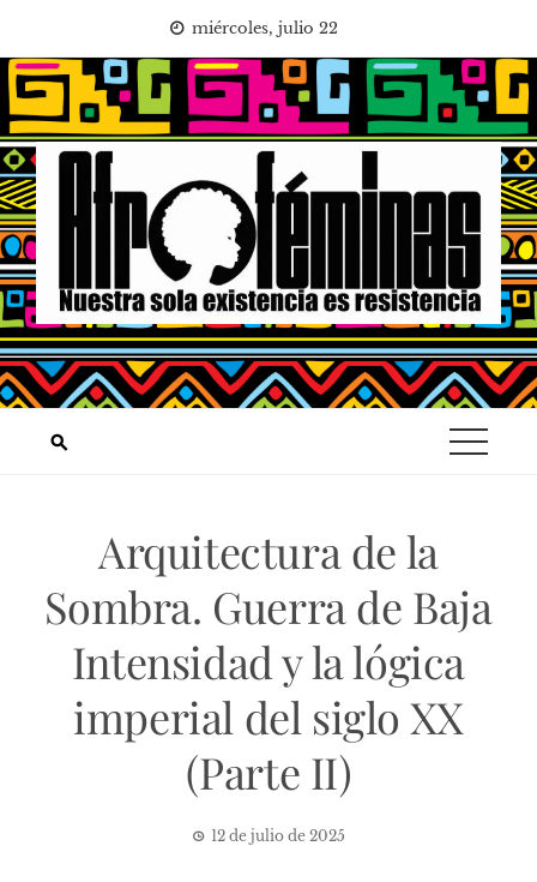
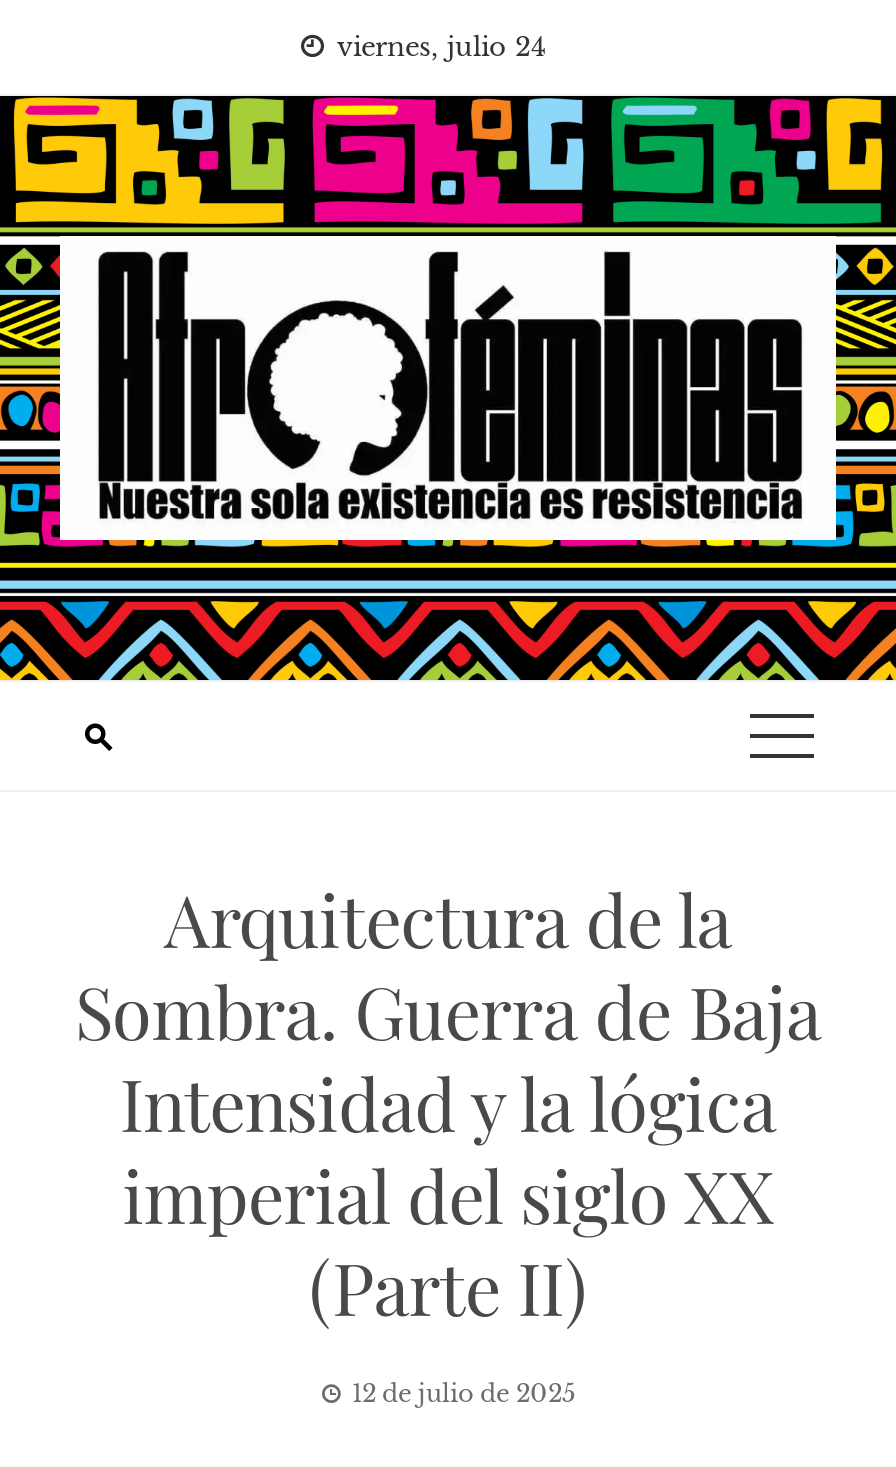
- miércoles, julio 22
+ viernes, julio 24
